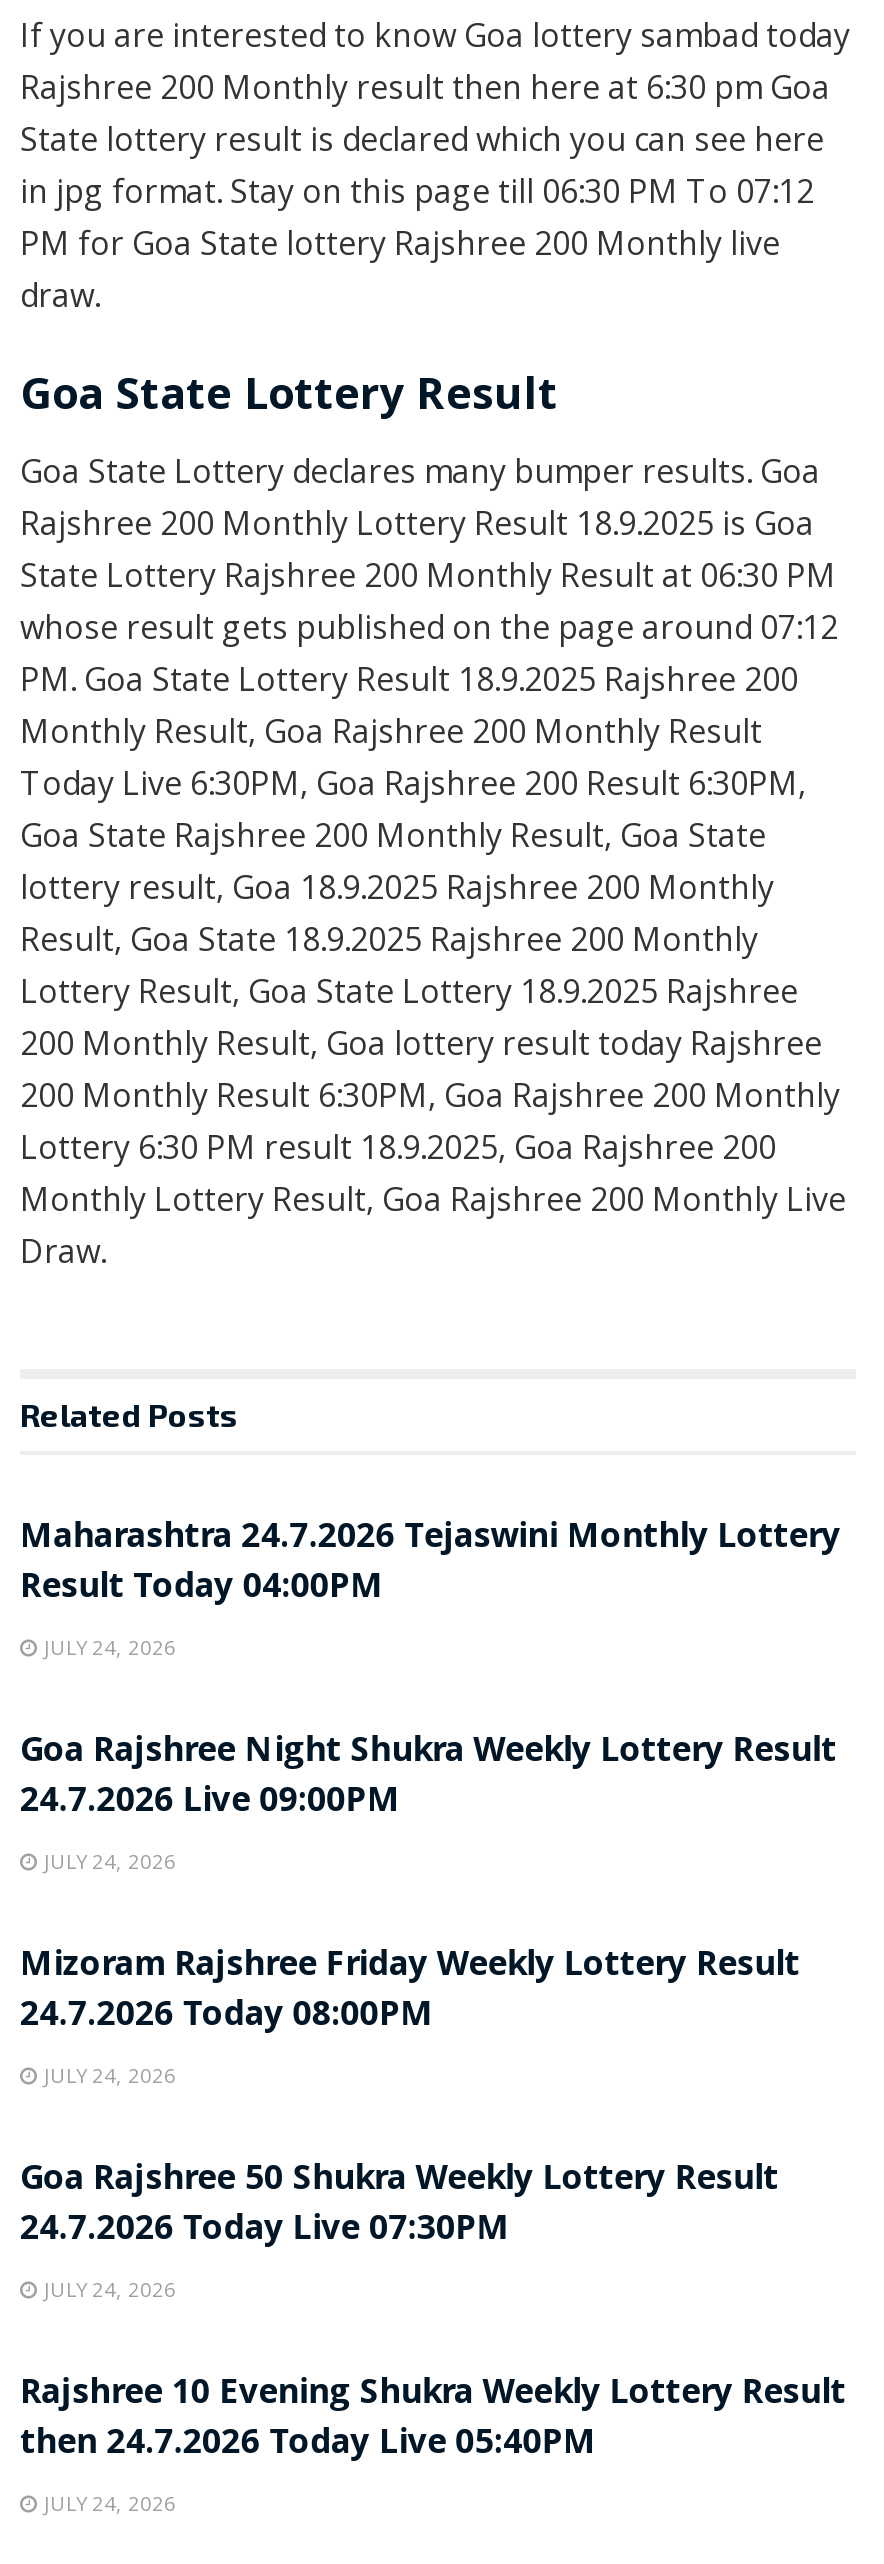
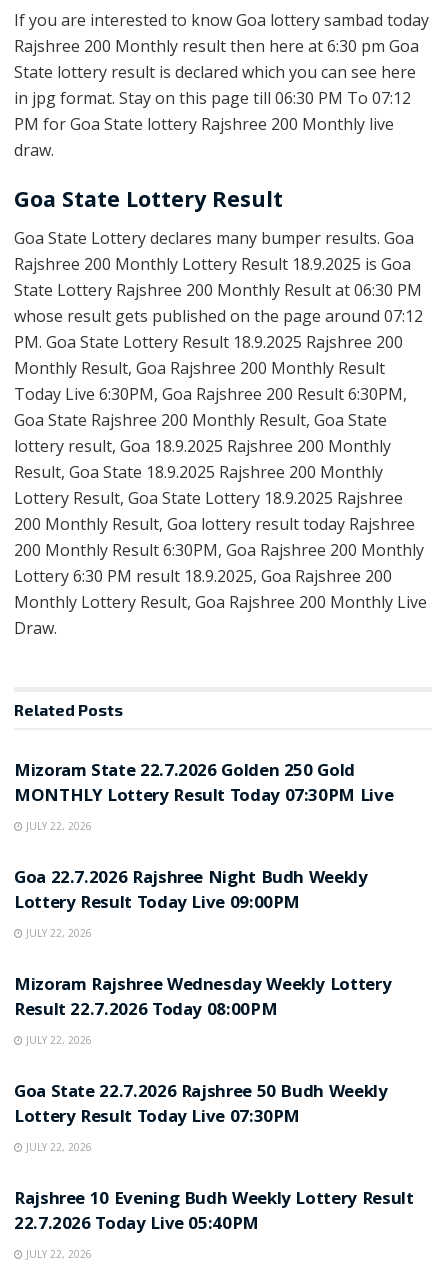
- Maharashtra 24.7.2026 Tejaswini Monthly Lottery
- Result Today 04:00PM
- JULY 24, 2026
+ Mizoram State 22.7.2026 Golden 250 Gold
+ MONTHLY Lottery Result Today 07:30PM Live
+ JULY 22, 2026

- Goa Rajshree Night Shukra Weekly Lottery Result
- 24.7.2026 Live 09:00PM
- JULY 24, 2026
+ Goa 22.7.2026 Rajshree Night Budh Weekly
+ Lottery Result Today Live 09:00PM
+ JULY 22, 2026

- Mizoram Rajshree Friday Weekly Lottery Result
- 24.7.2026 Today 08:00PM
- JULY 24, 2026
+ Mizoram Rajshree Wednesday Weekly Lottery
+ Result 22.7.2026 Today 08:00PM
+ JULY 22, 2026

- Goa Rajshree 50 Shukra Weekly Lottery Result
- 24.7.2026 Today Live 07:30PM
- JULY 24, 2026
+ Goa State 22.7.2026 Rajshree 50 Budh Weekly
+ Lottery Result Today Live 07:30PM
+ JULY 22, 2026

- Rajshree 10 Evening Shukra Weekly Lottery Result
- then 24.7.2026 Today Live 05:40PM
- JULY 24, 2026
+ Rajshree 10 Evening Budh Weekly Lottery Result
+ 22.7.2026 Today Live 05:40PM
+ JULY 22, 2026
